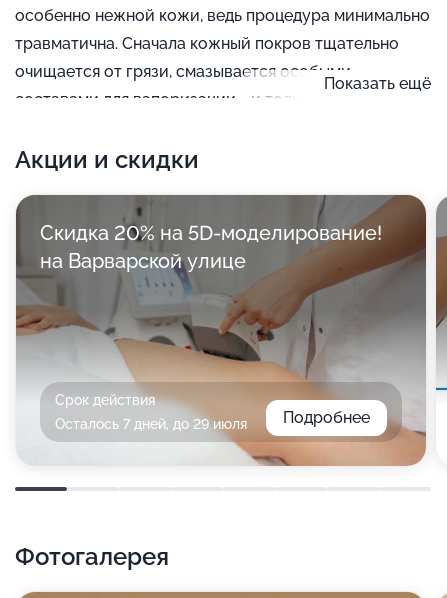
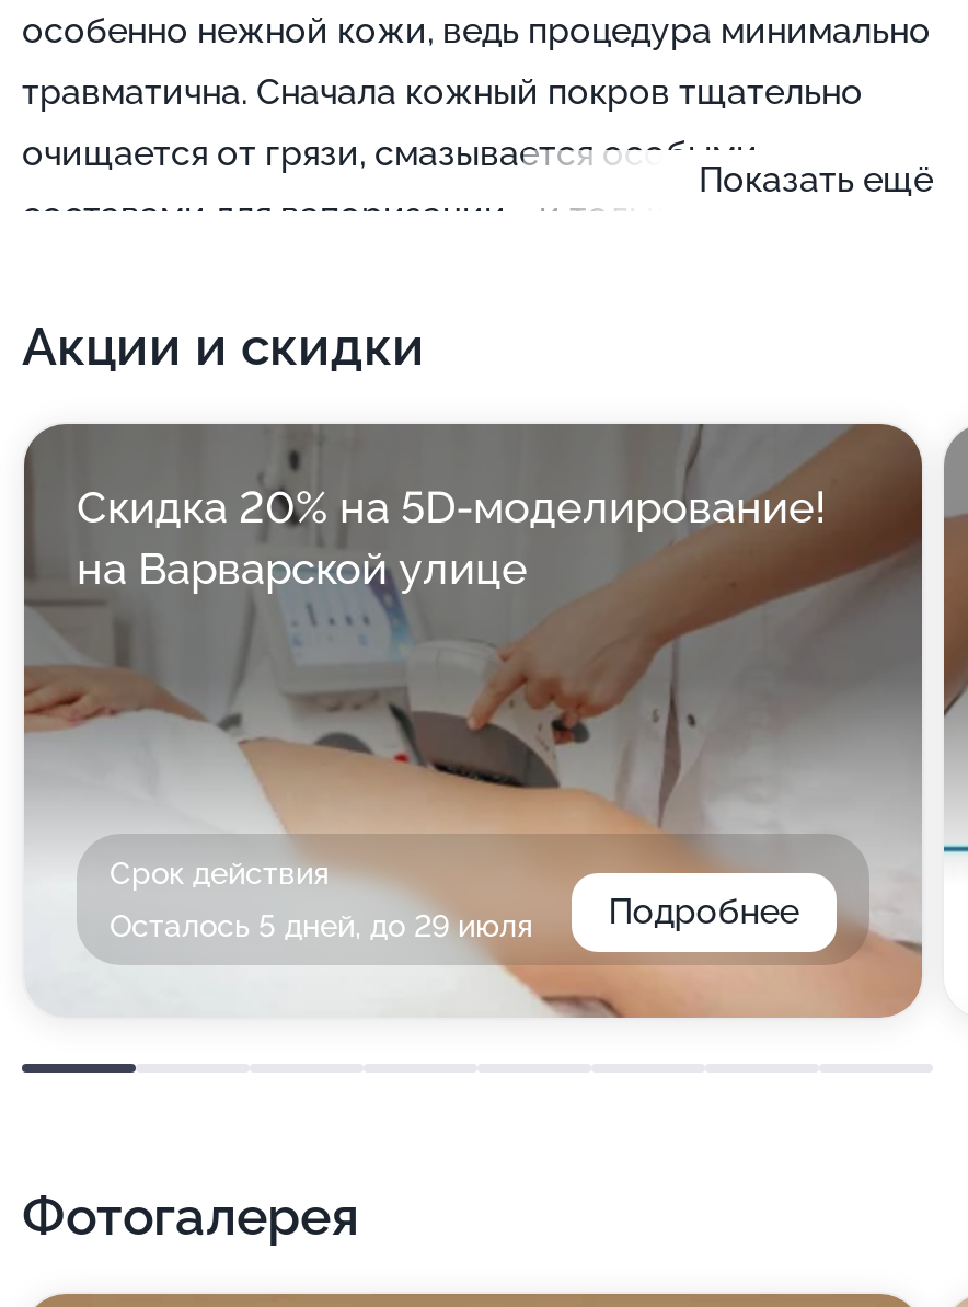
- Осталось 7 дней, до 29 июля
+ Осталось 5 дней, до 29 июля
